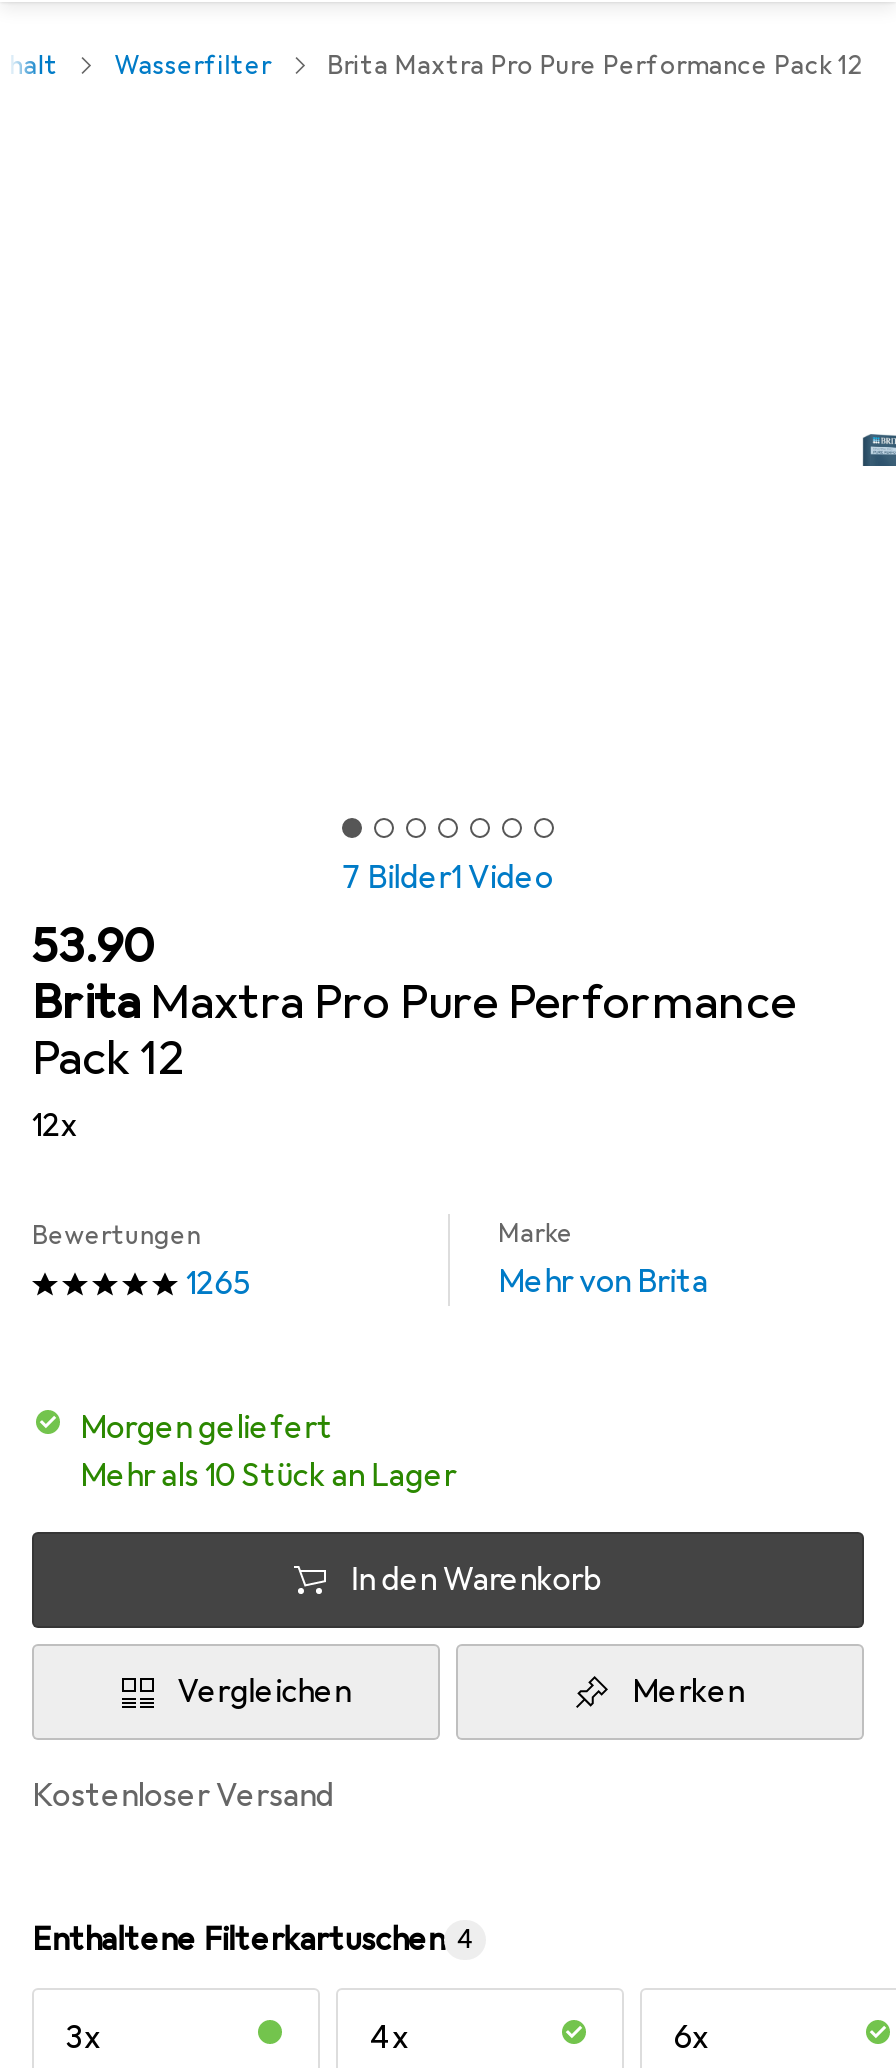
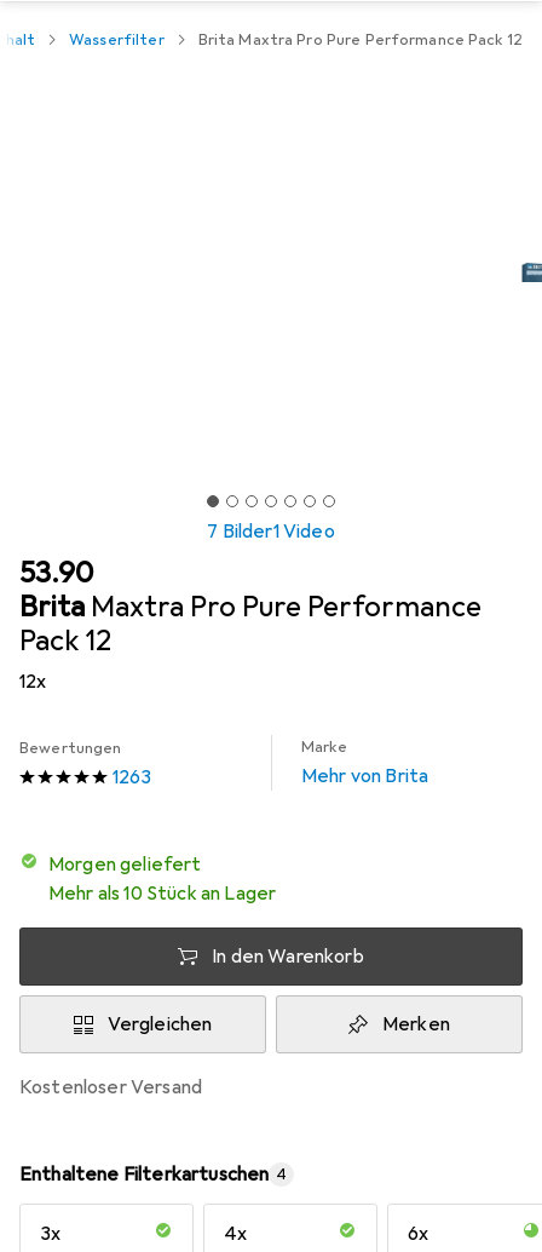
- 1265
+ 1263
